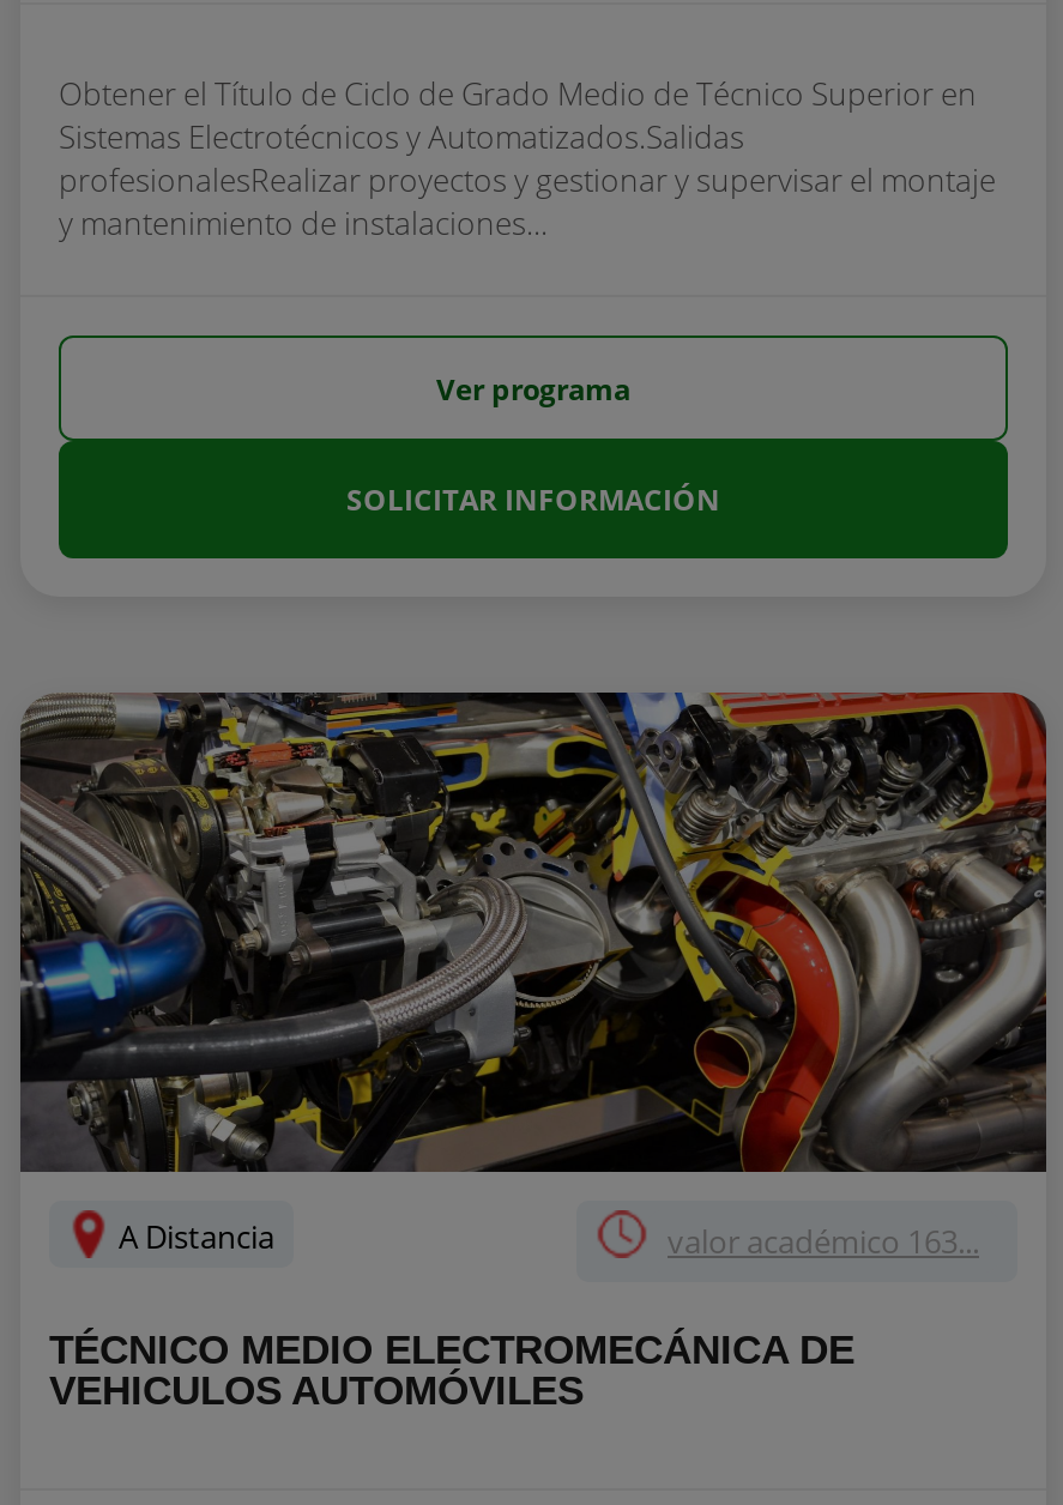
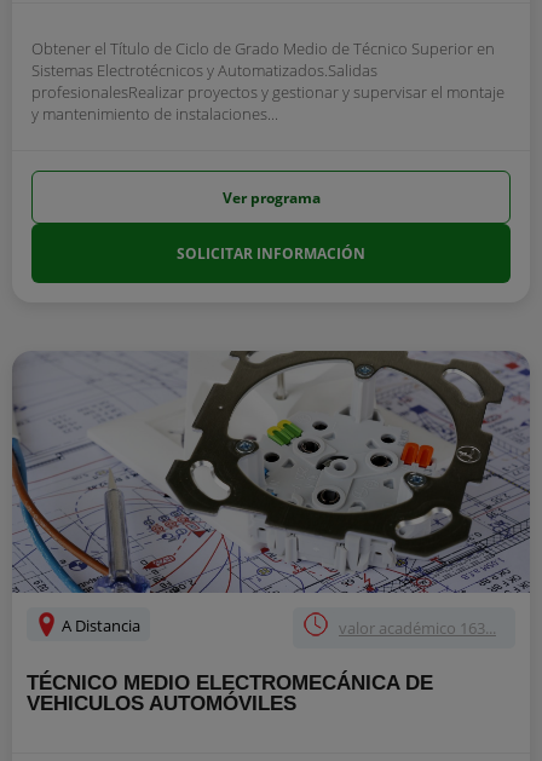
- [image]
+ [image]
